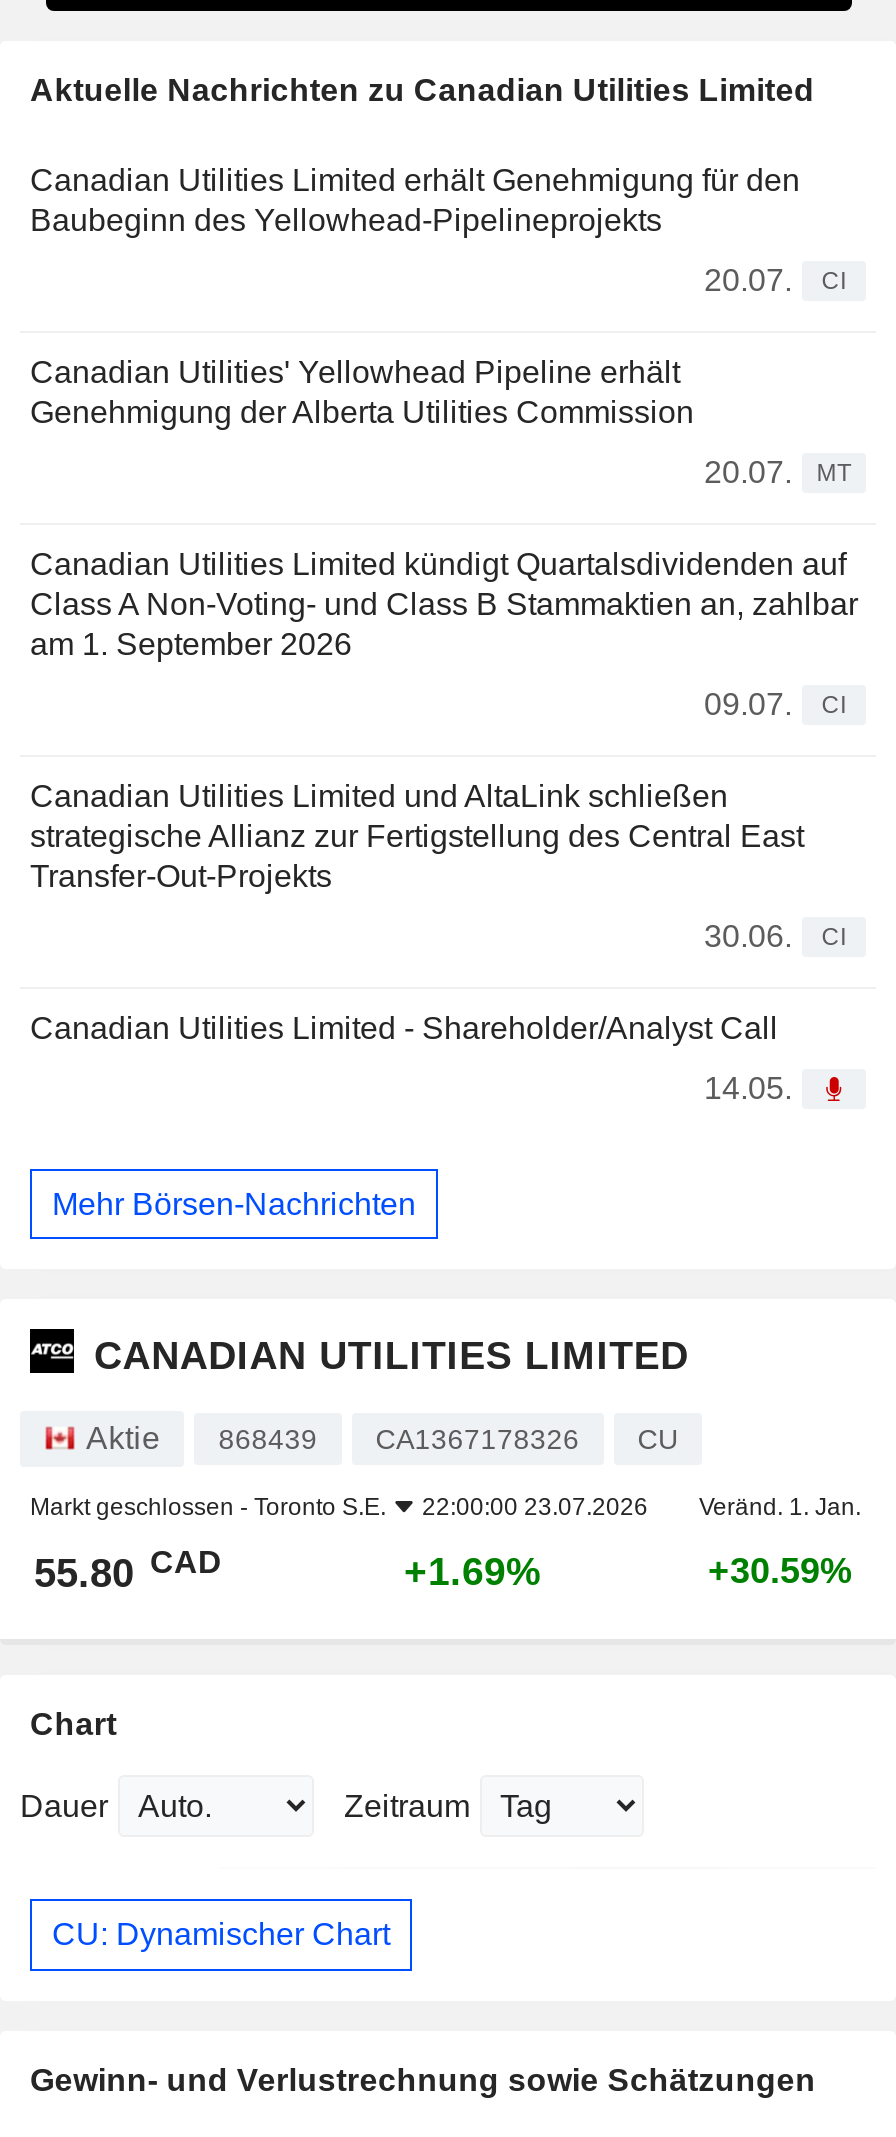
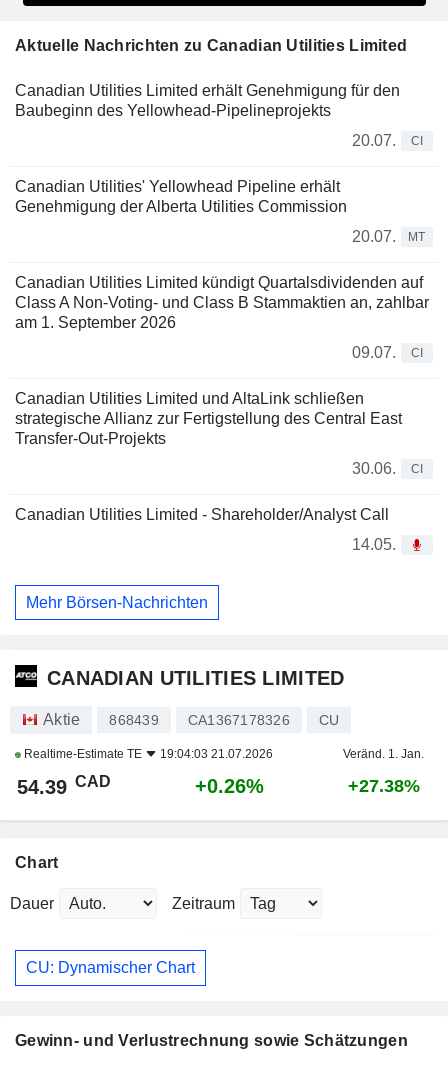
- Markt geschlossen - Toronto S.E.
- 22:00:00 23.07.2026
+ Realtime-Estimate TE
+ 19:04:03 21.07.2026

- 55.80 CAD
+ 54.39 CAD

- +1.69%
+ +0.26%

- +30.59%
+ +27.38%
